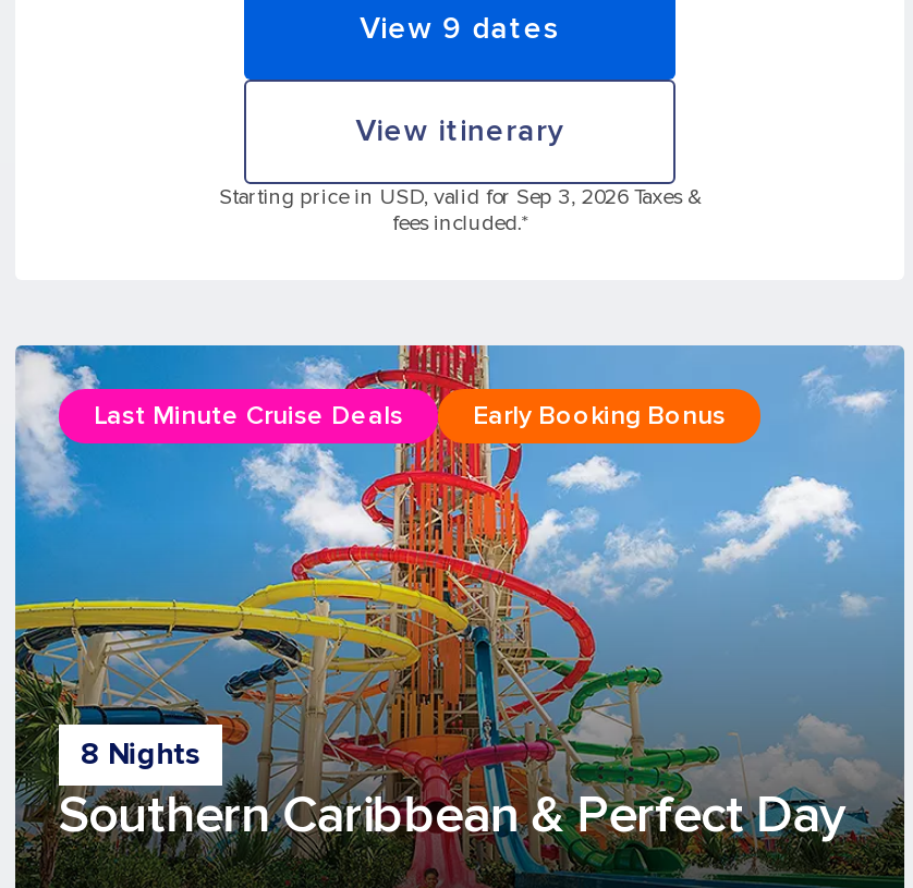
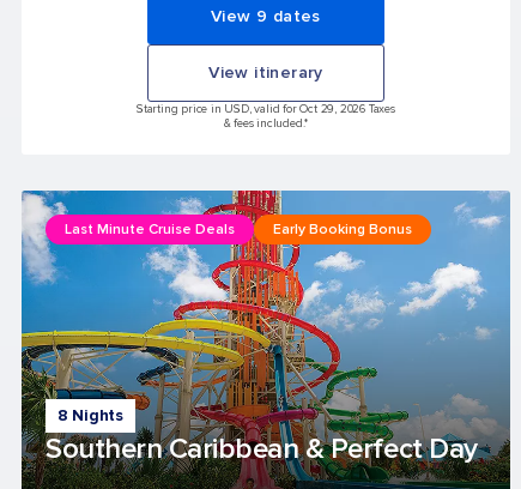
- Starting price in USD, valid for Sep 3, 2026 Taxes &
- fees included.*
+ Starting price in USD, valid for Oct 29, 2026 Taxes
+ & fees included.*
